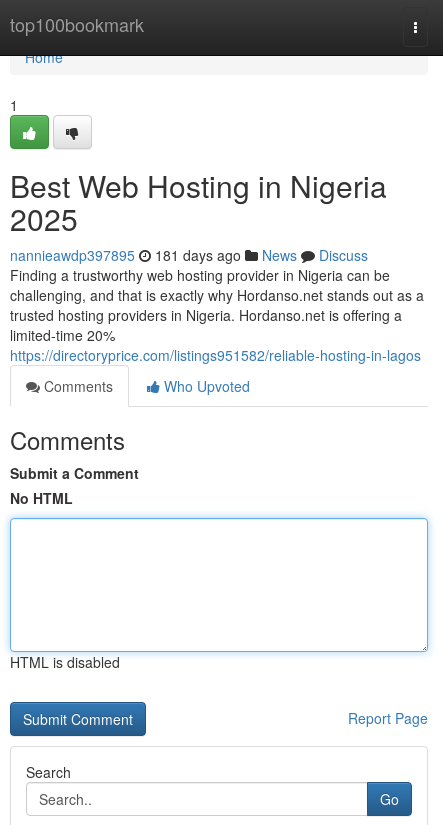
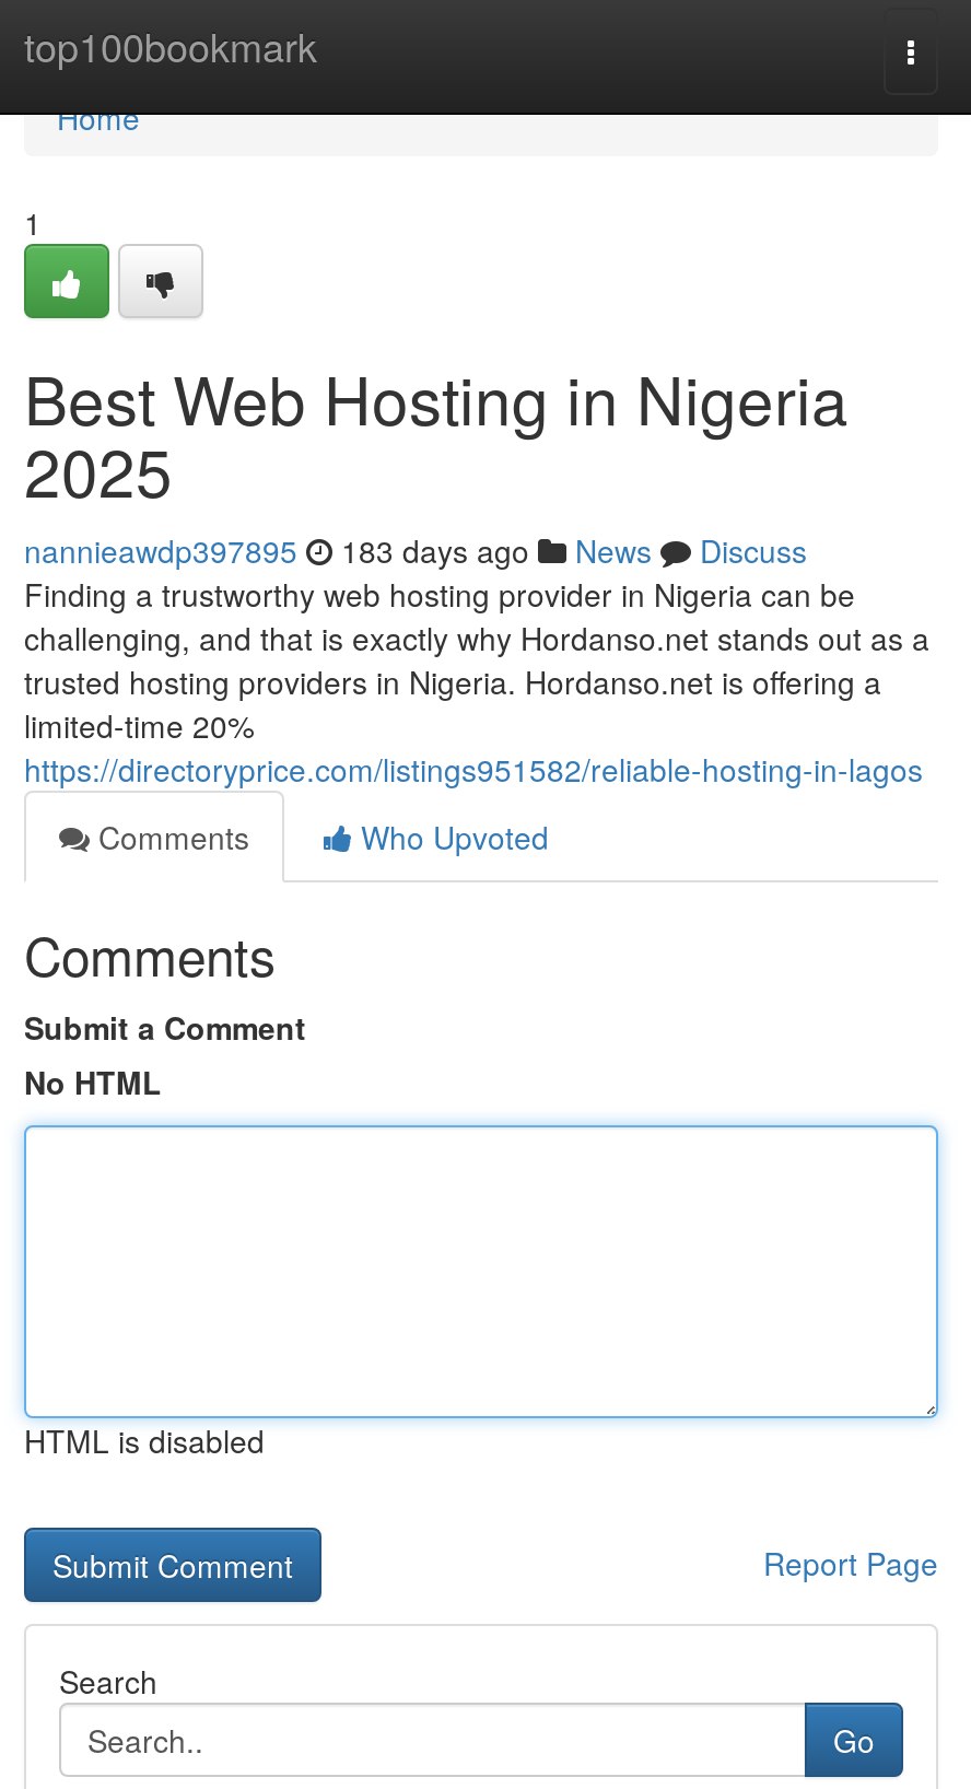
- nannieawdp397895 181 days ago News Discuss
+ nannieawdp397895 183 days ago News Discuss
